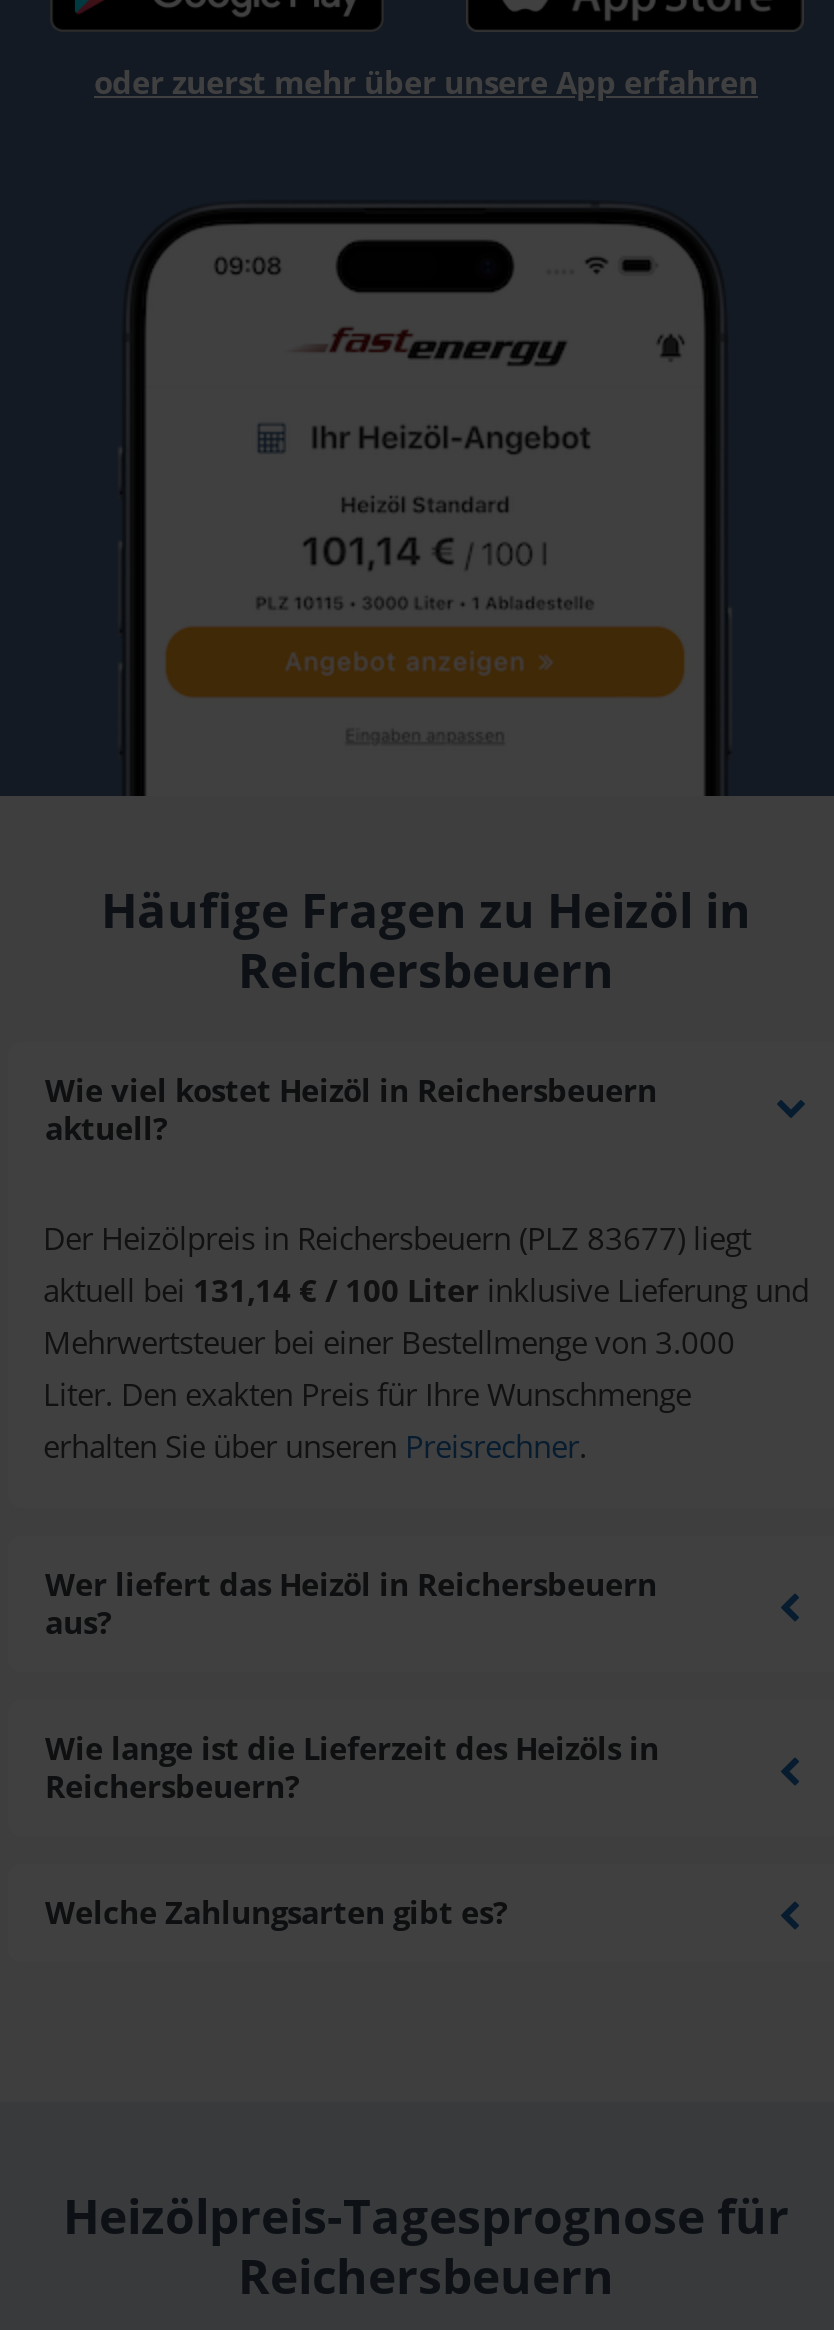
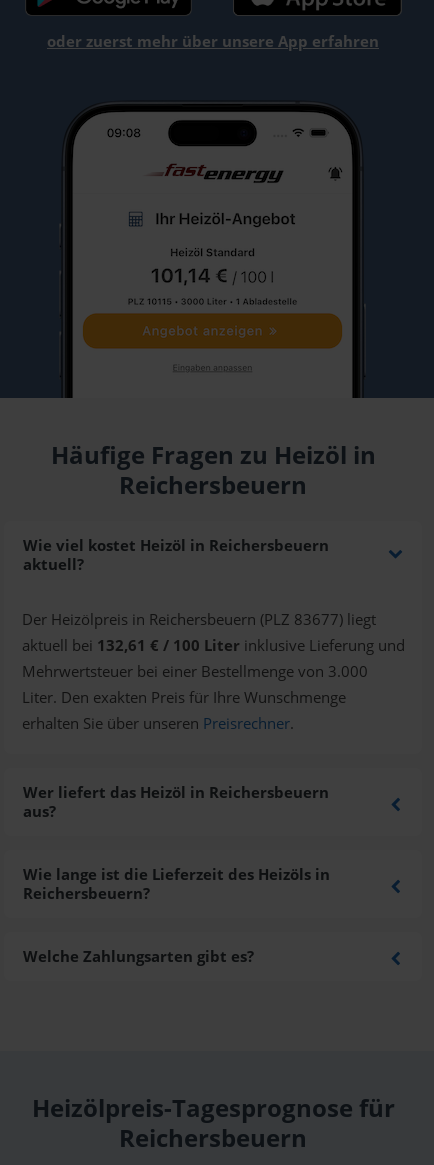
- aktuell bei 131,14 € / 100 Liter inklusive Lieferung und
+ aktuell bei 132,61 € / 100 Liter inklusive Lieferung und
